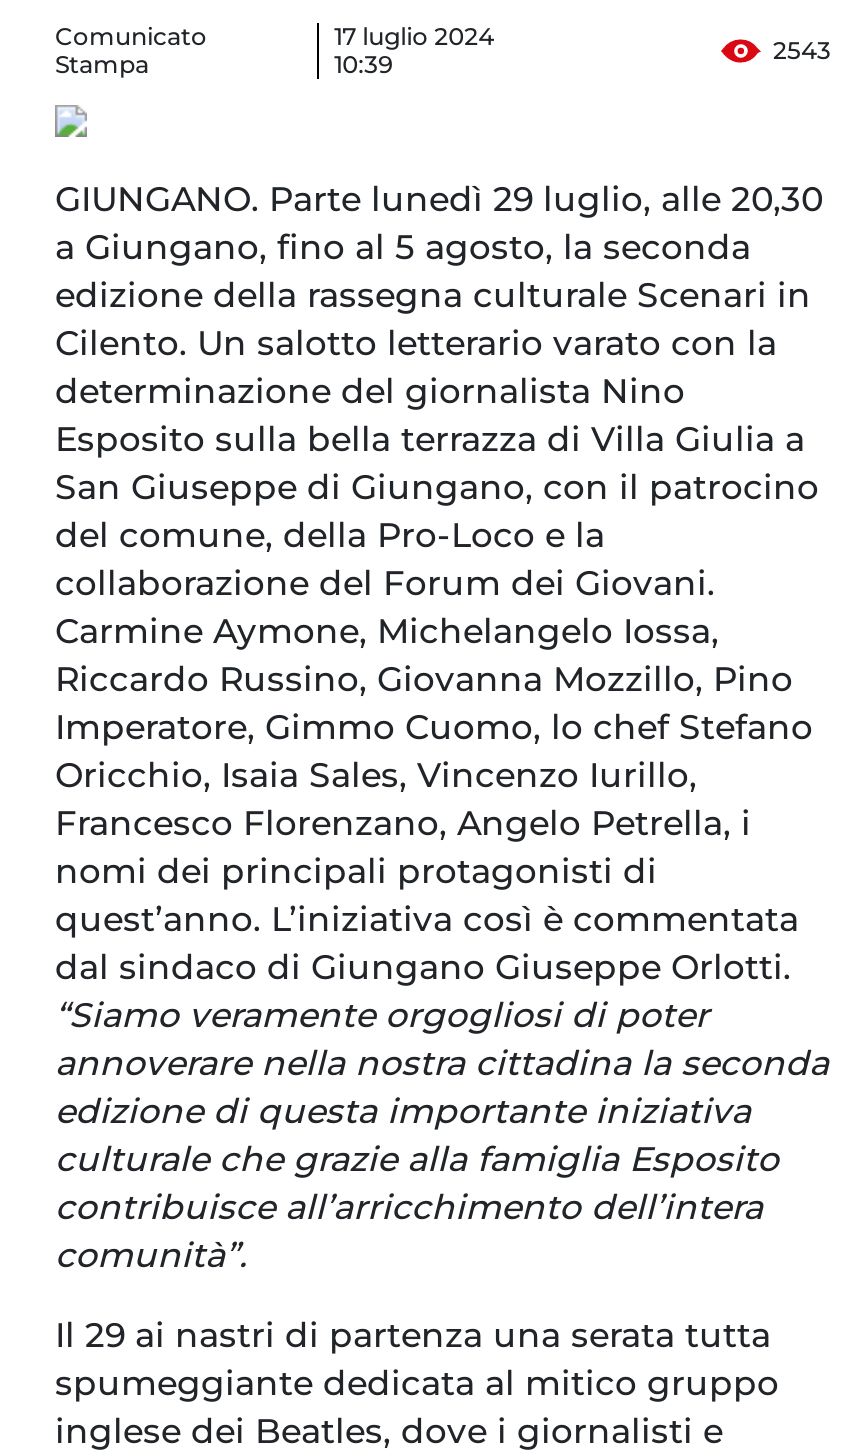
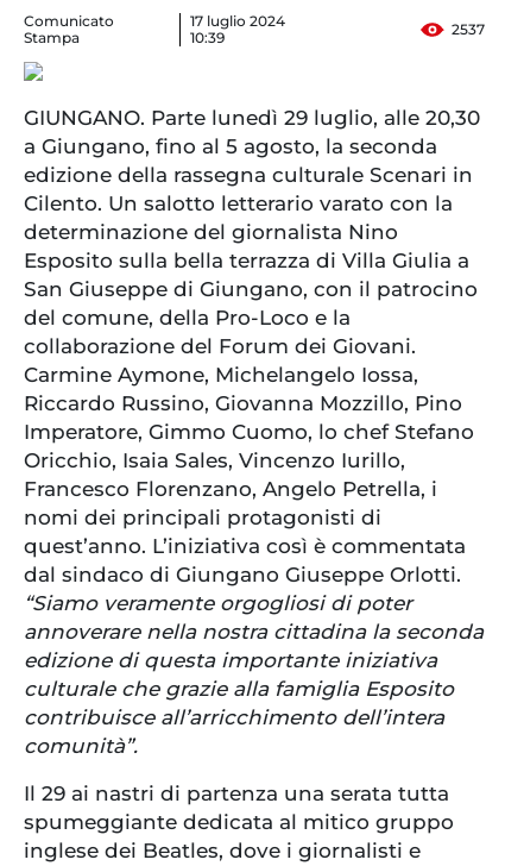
- 2543
+ 2537
